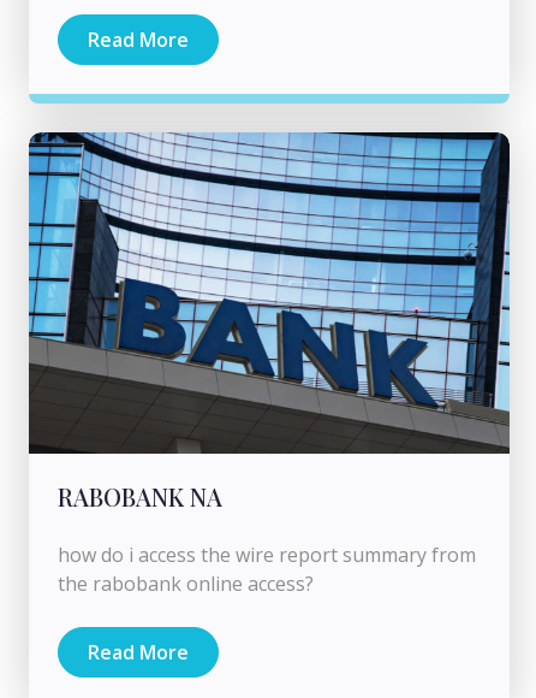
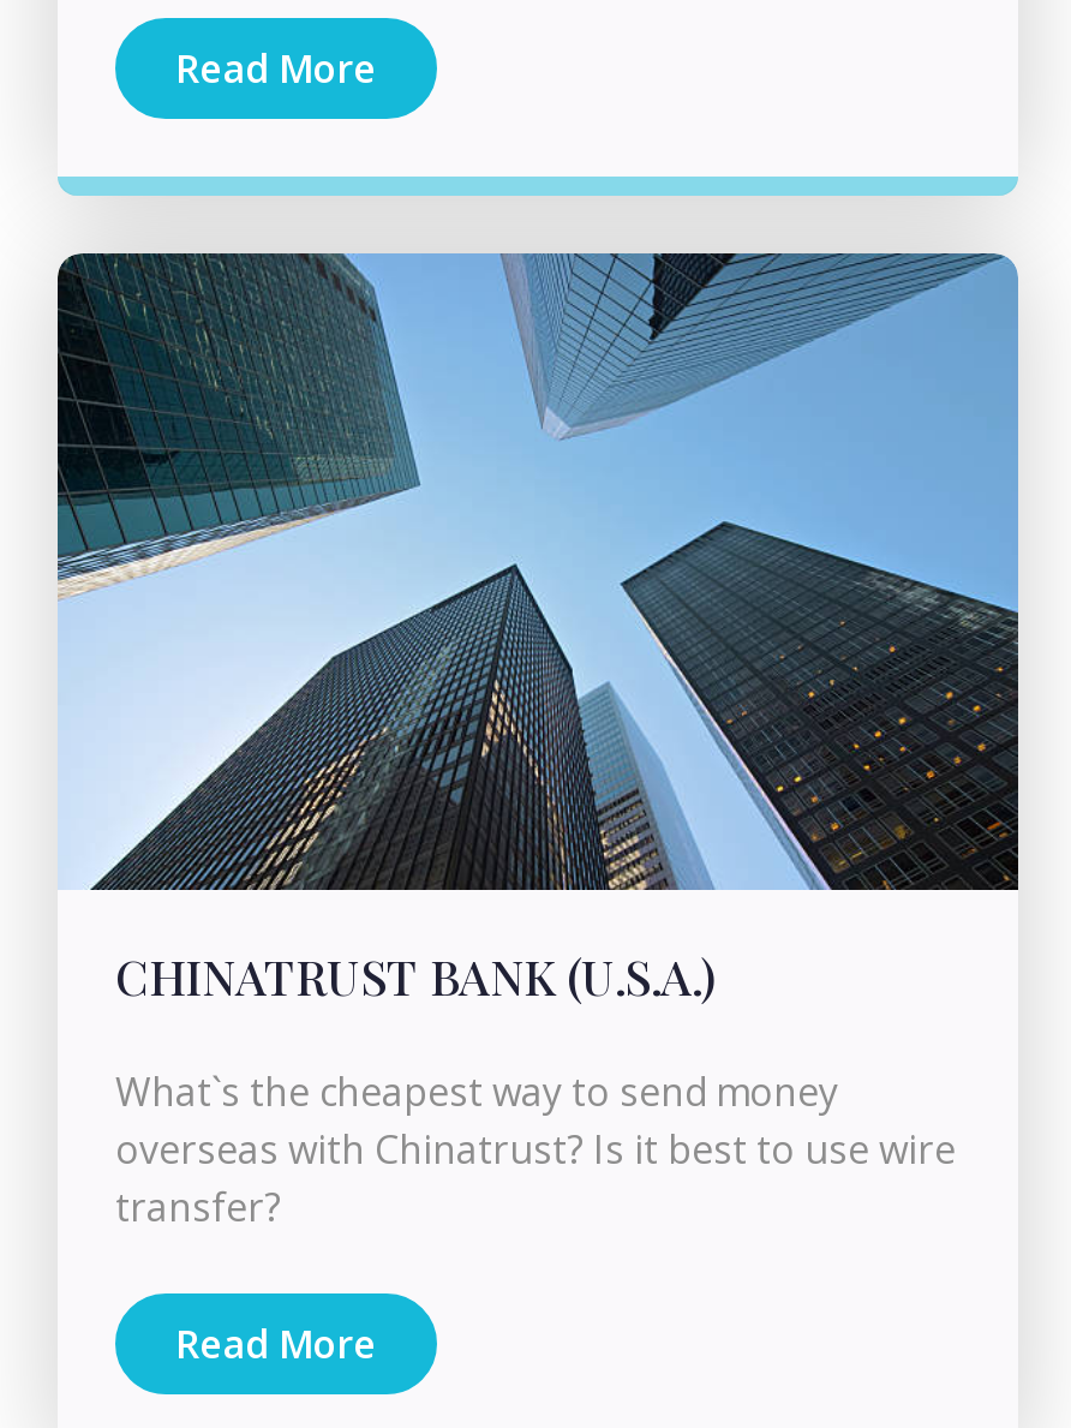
- [image]
- RABOBANK NA
+ [image]
+ CHINATRUST BANK (U.S.A.)

- how do i access the wire report summary from
- the rabobank online access?
+ What`s the cheapest way to send money
+ overseas with Chinatrust? Is it best to use wire
+ transfer?
